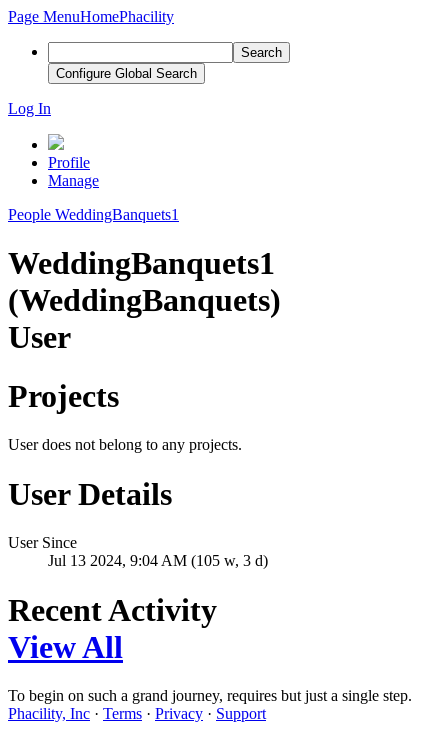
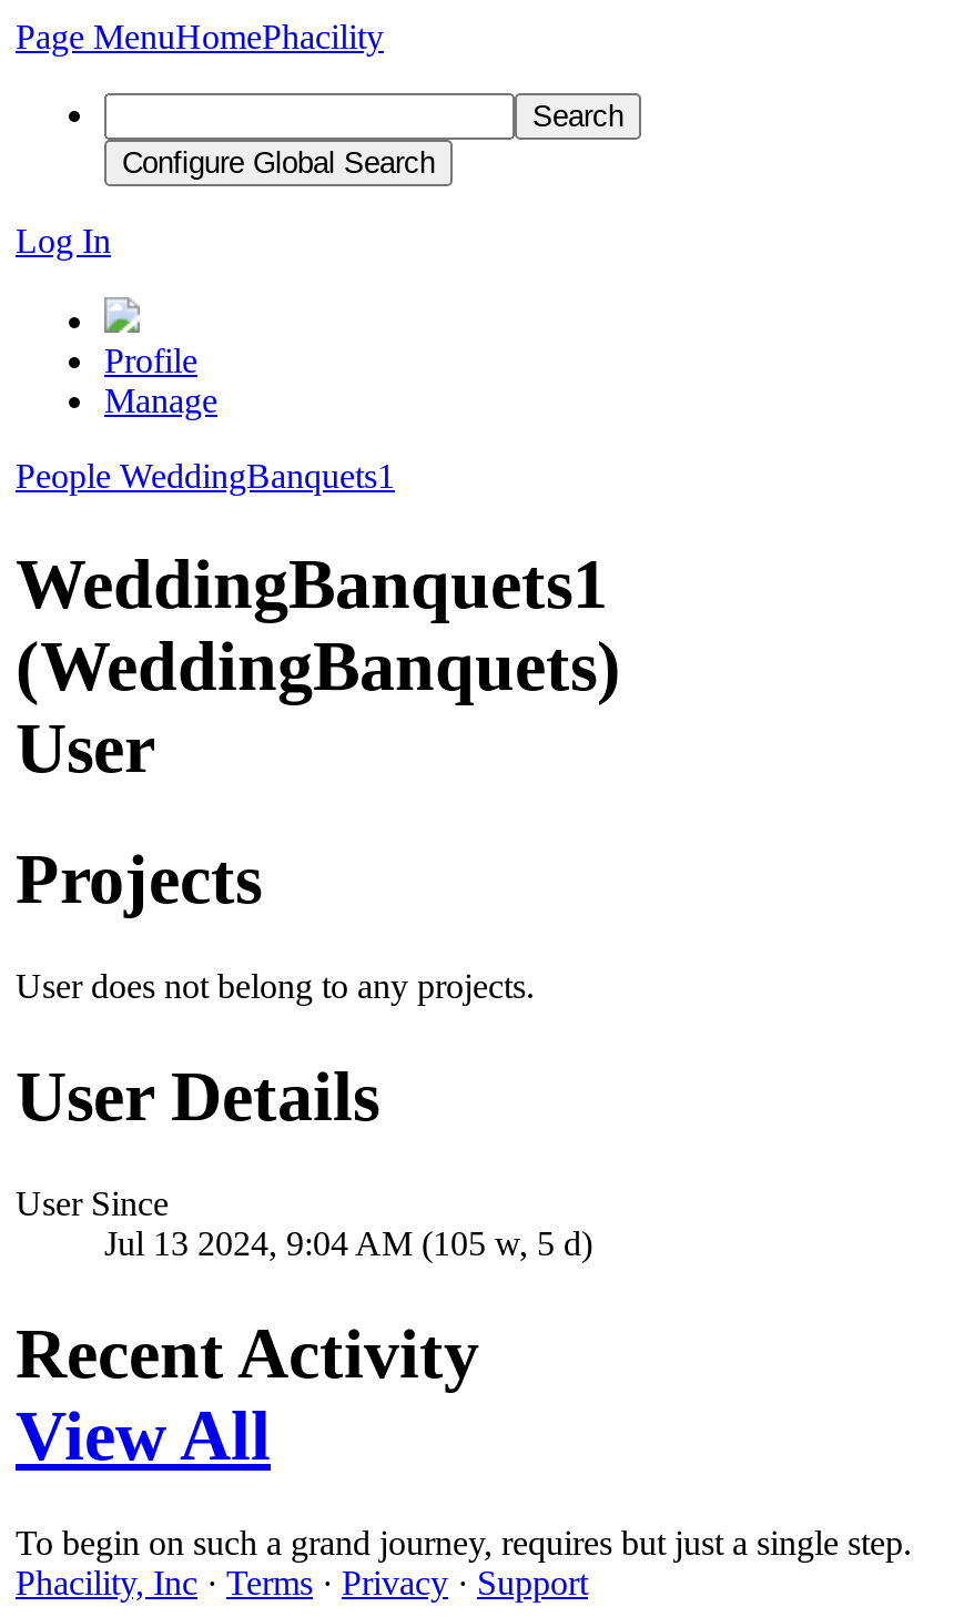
- Jul 13 2024, 9:04 AM (105 w, 3 d)
+ Jul 13 2024, 9:04 AM (105 w, 5 d)
